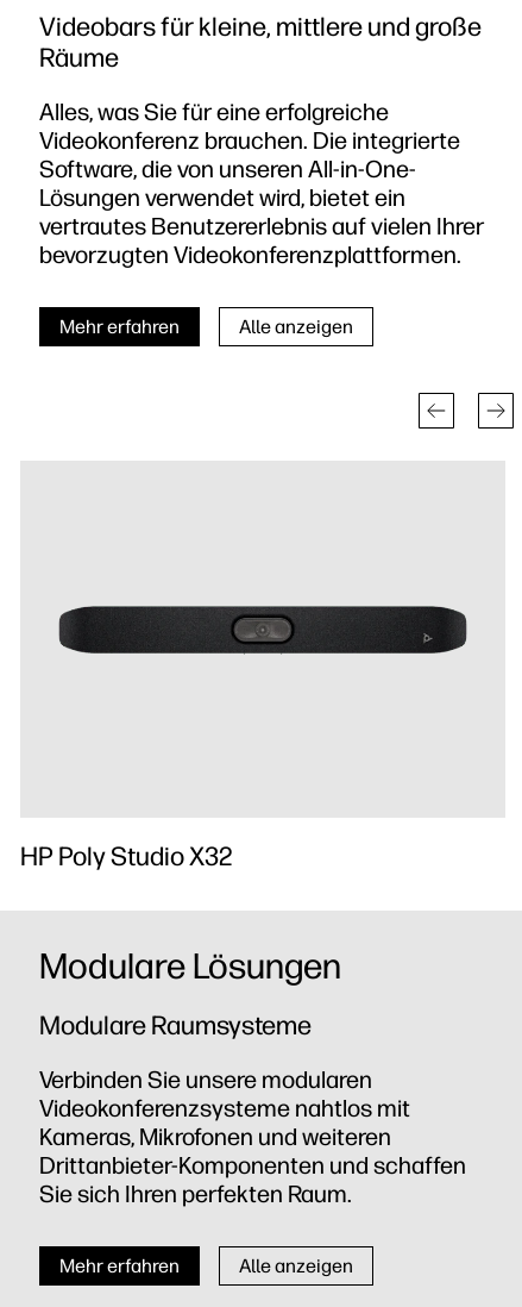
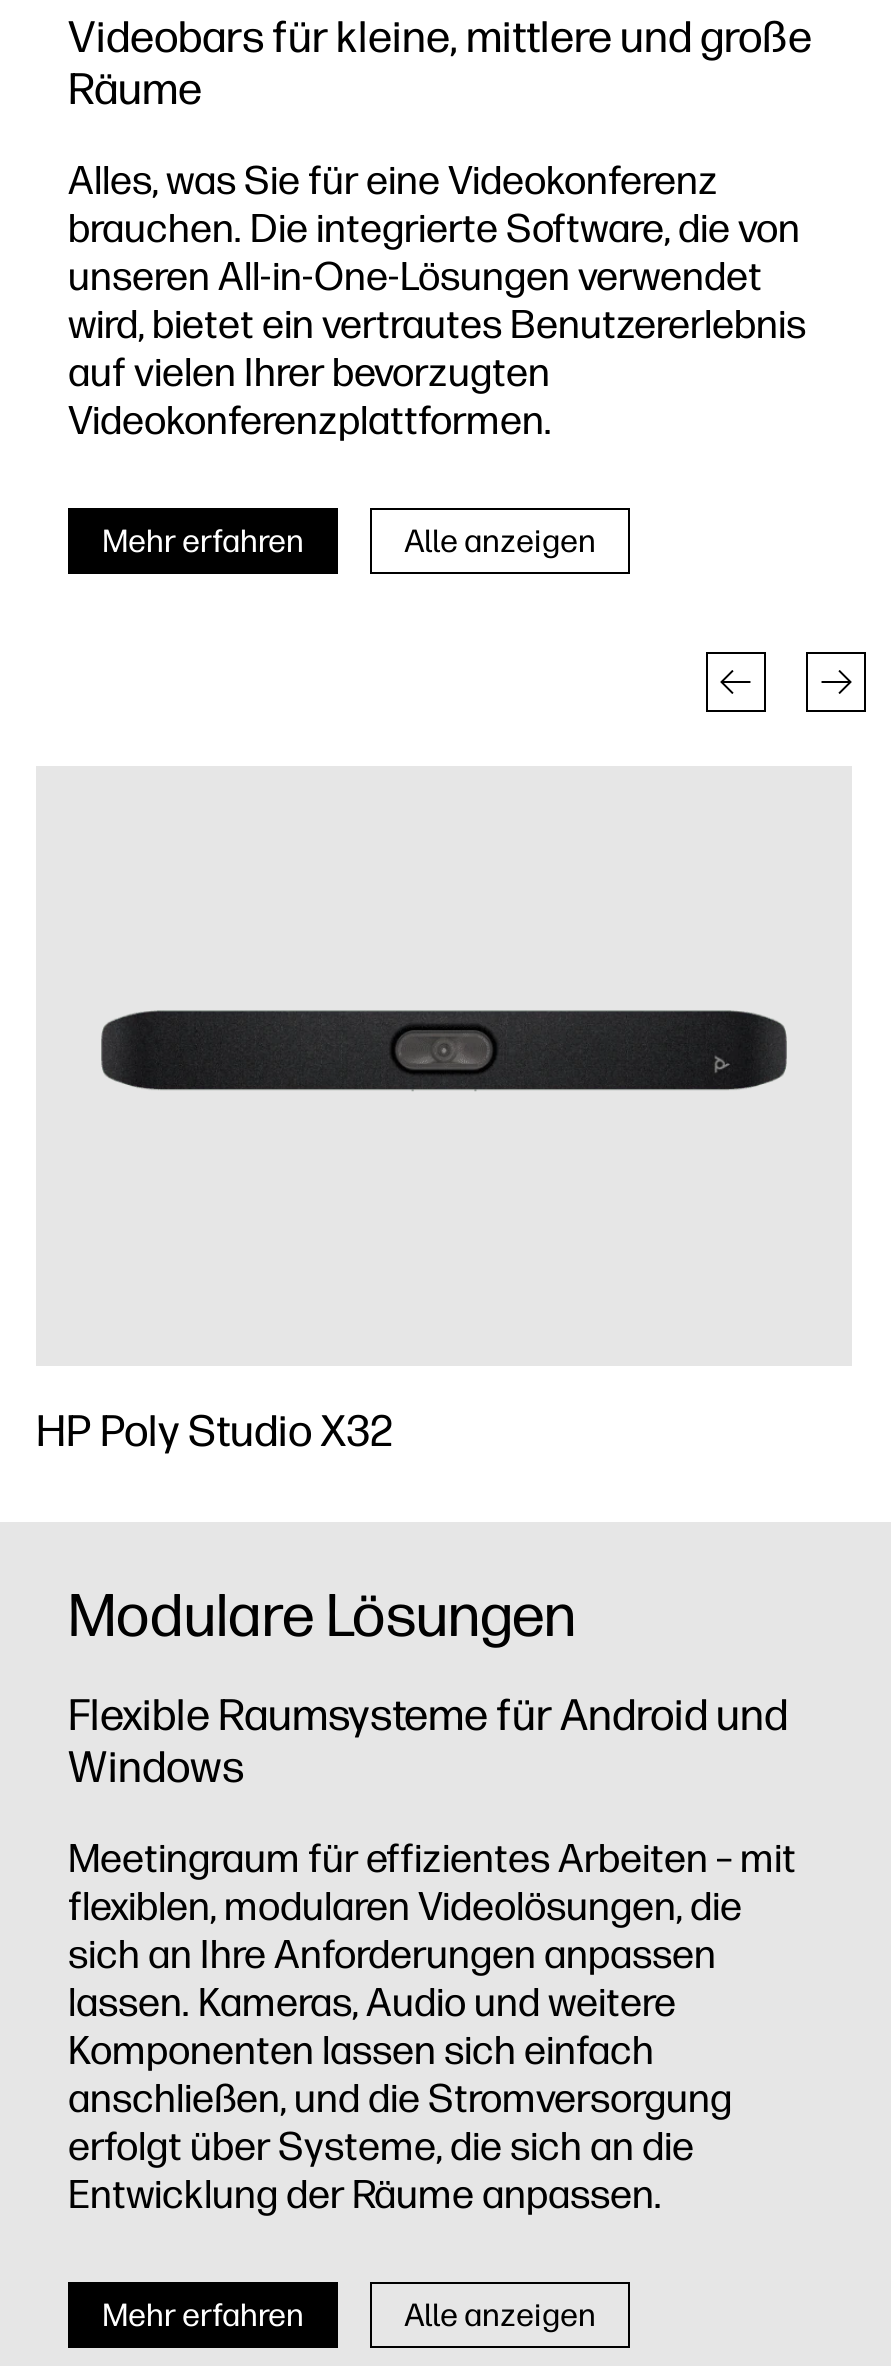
- Alles, was Sie für eine erfolgreiche
- Videokonferenz brauchen. Die integrierte
- Software, die von unseren All-in-One-
- Lösungen verwendet wird, bietet ein
- vertrautes Benutzererlebnis auf vielen Ihrer
- bevorzugten Videokonferenzplattformen.
+ Alles, was Sie für eine Videokonferenz
+ brauchen. Die integrierte Software, die von
+ unseren All-in-One-Lösungen verwendet
+ wird, bietet ein vertrautes Benutzererlebnis
+ auf vielen Ihrer bevorzugten
+ Videokonferenzplattformen.

- Modulare Raumsysteme
+ Flexible Raumsysteme für Android und
+ Windows

- Verbinden Sie unsere modularen
- Videokonferenzsysteme nahtlos mit
- Kameras, Mikrofonen und weiteren
- Drittanbieter-Komponenten und schaffen
- Sie sich Ihren perfekten Raum.
+ Meetingraum für effizientes Arbeiten – mit
+ flexiblen, modularen Videolösungen, die
+ sich an Ihre Anforderungen anpassen
+ lassen. Kameras, Audio und weitere
+ Komponenten lassen sich einfach
+ anschließen, und die Stromversorgung
+ erfolgt über Systeme, die sich an die
+ Entwicklung der Räume anpassen.
